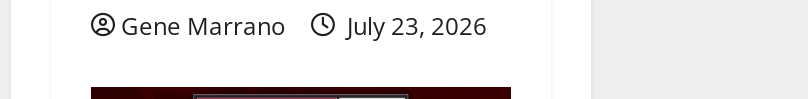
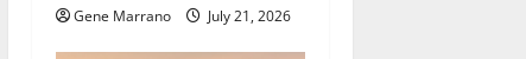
- Gene Marrano July 23, 2026
+ Gene Marrano July 21, 2026
